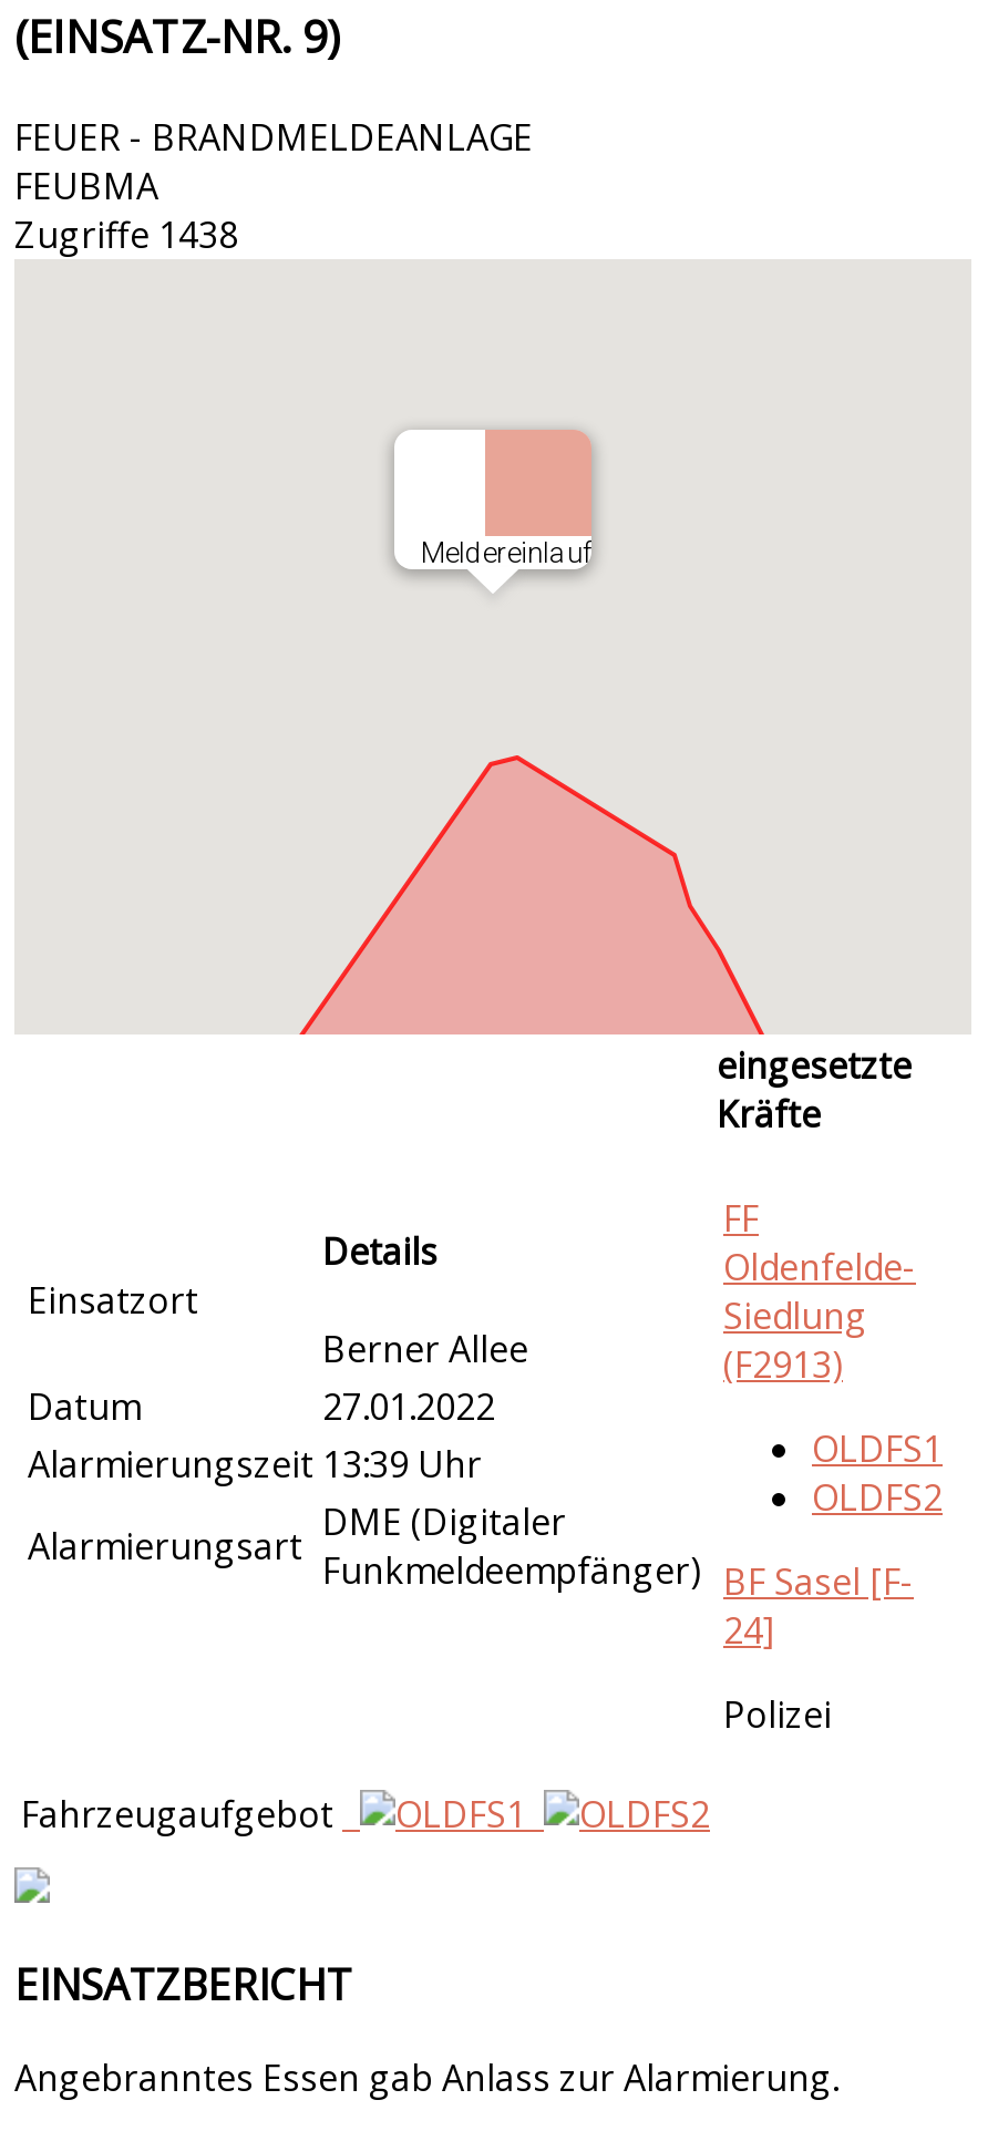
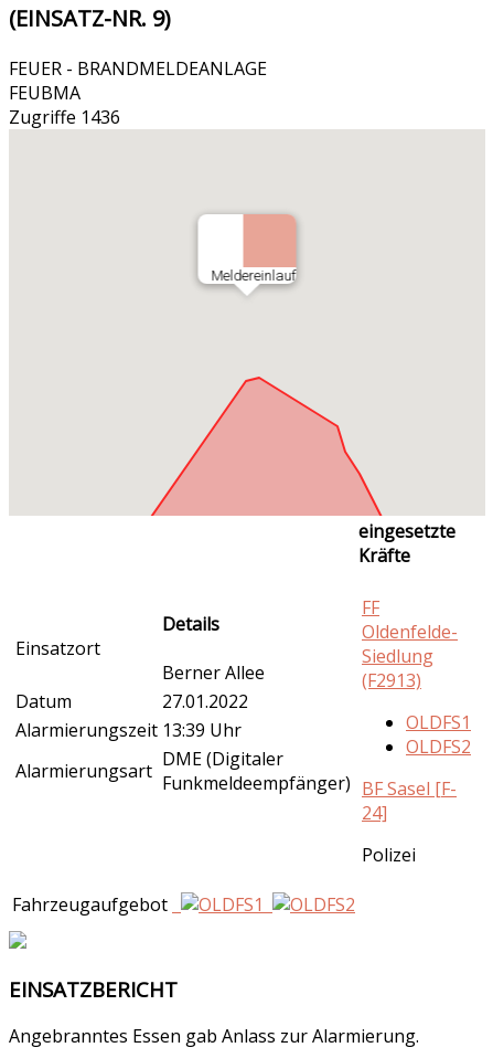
- Zugriffe 1438
+ Zugriffe 1436
